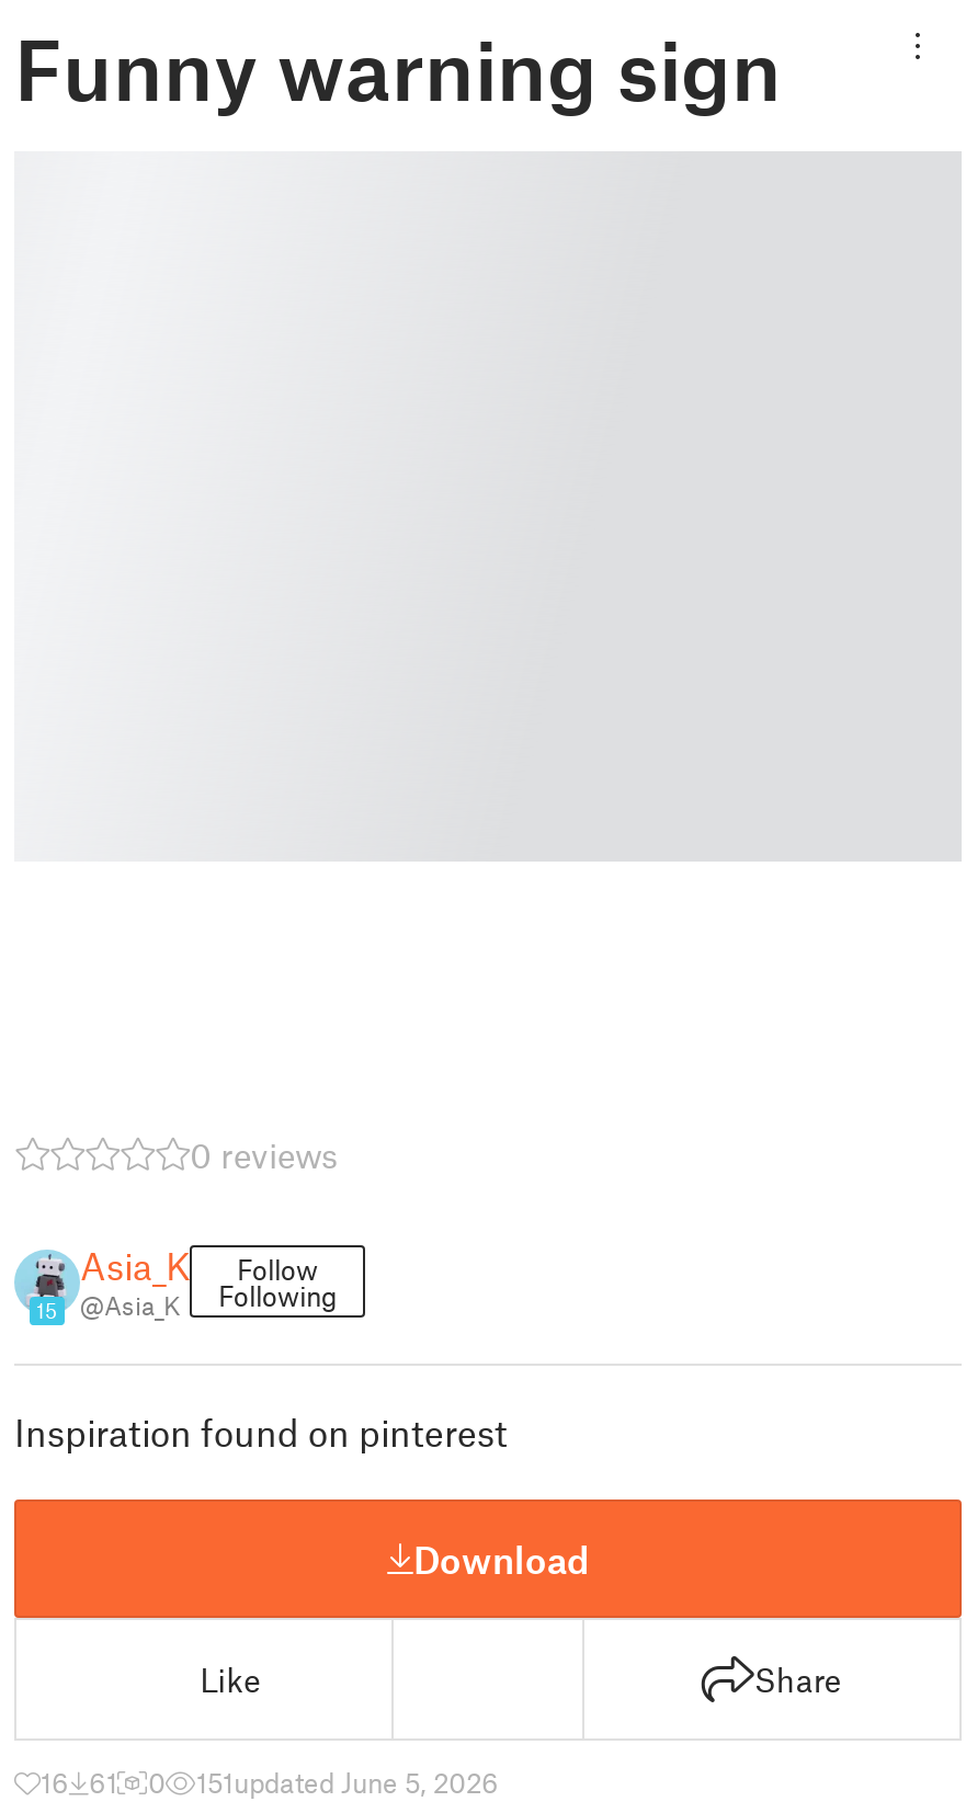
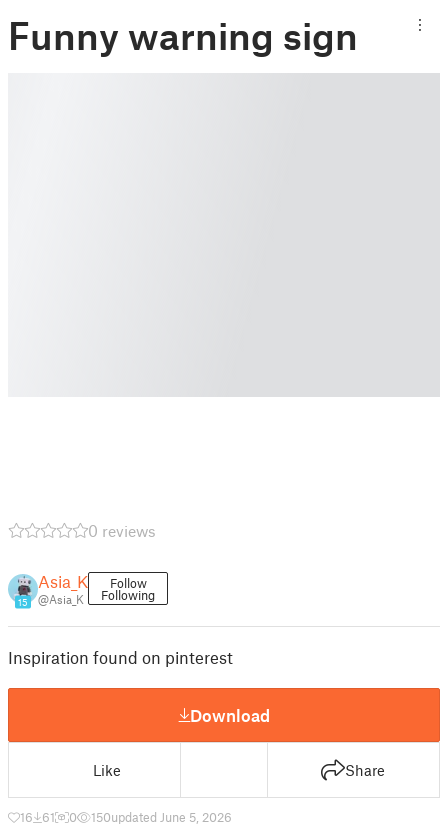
- 151updated June 5, 2026
+ 150updated June 5, 2026
